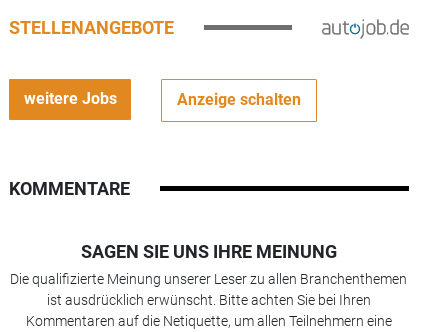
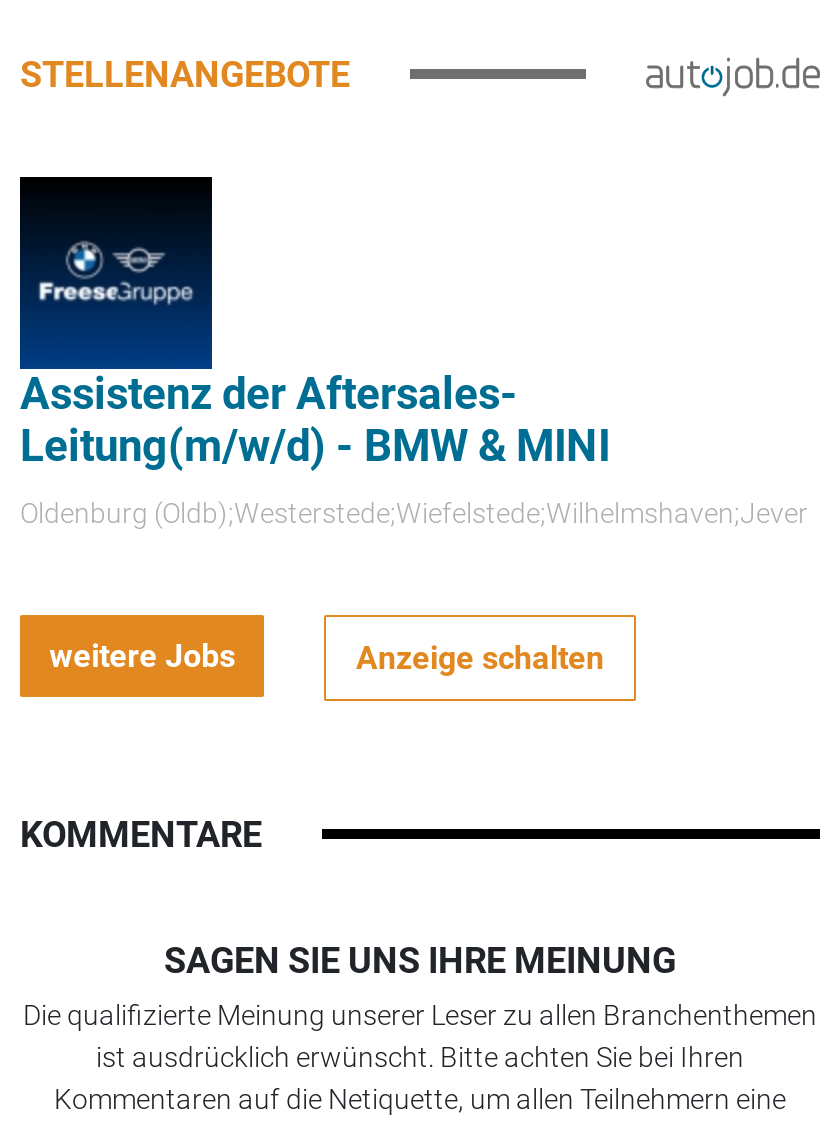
+ [image]
+ Assistenz der Aftersales-
+ Leitung(m/w/d) - BMW & MINI
+ Oldenburg (Oldb);Westerstede;Wiefelstede;Wilhelmshaven;Jever
